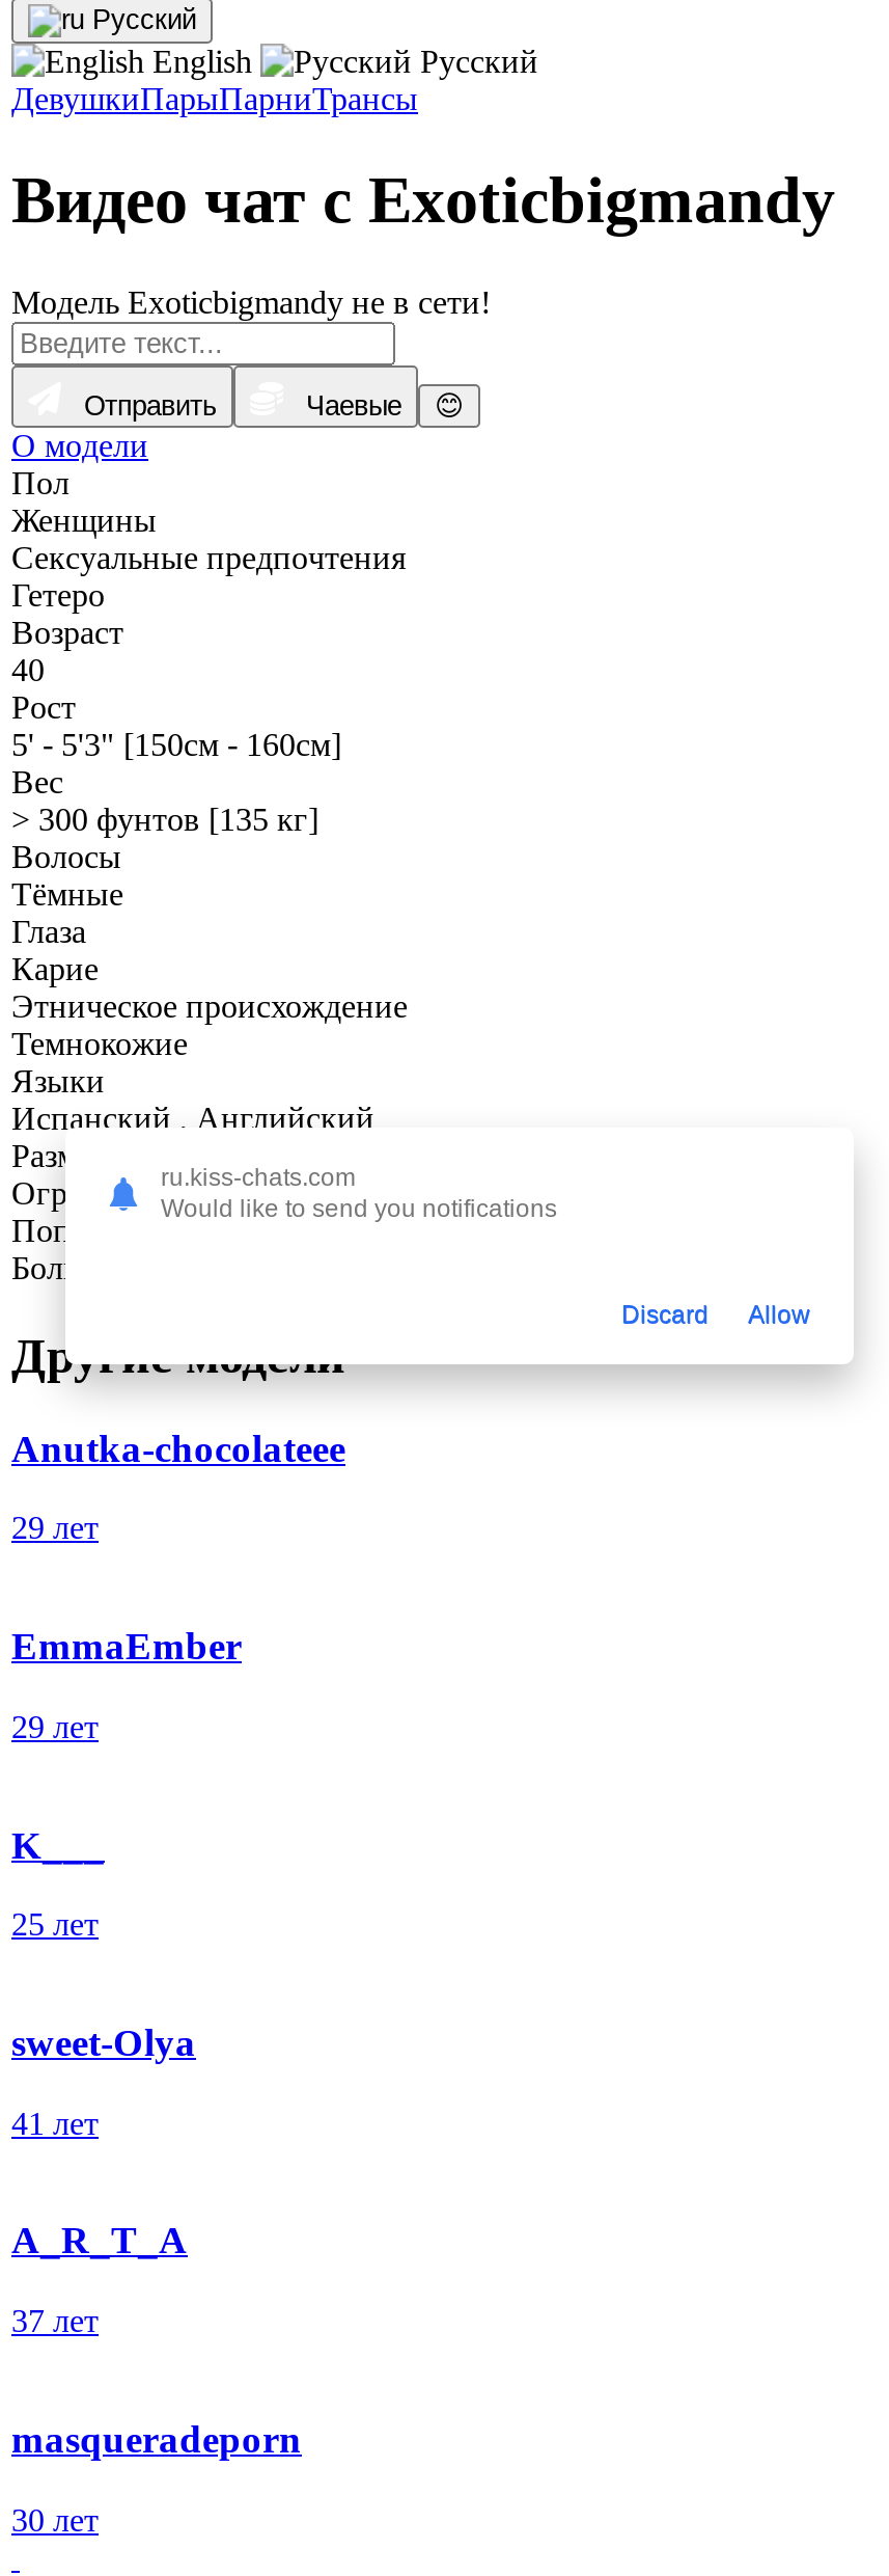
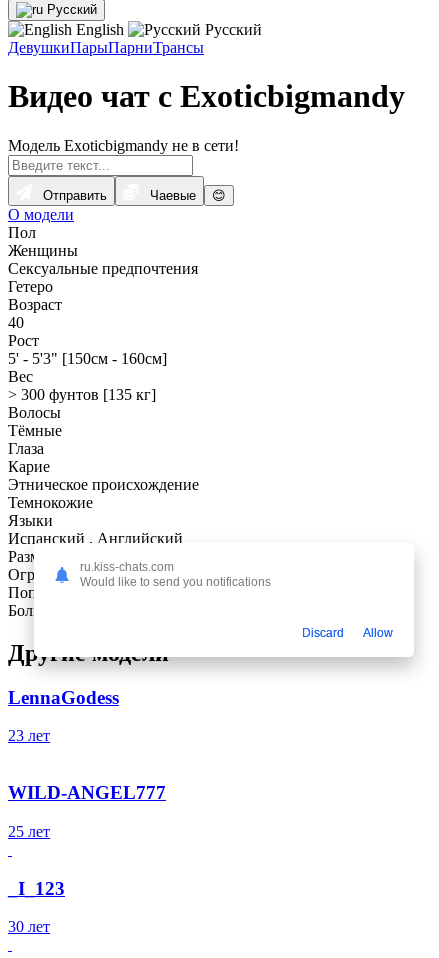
- Anutka-chocolateee
- 29 лет
- EmmaEmber
- 29 лет
- K___
+ LennaGodess
+ 23 лет
+ WILD-ANGEL777

- sweet-Olya
- 41 лет
- A_R_T_A
- 37 лет
- masqueradeporn
+ _I_123
